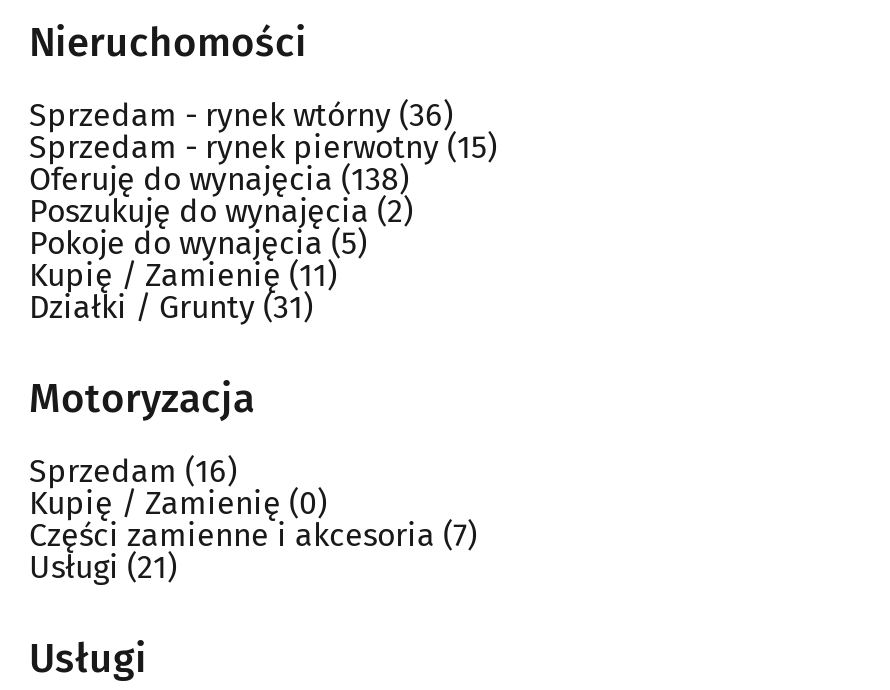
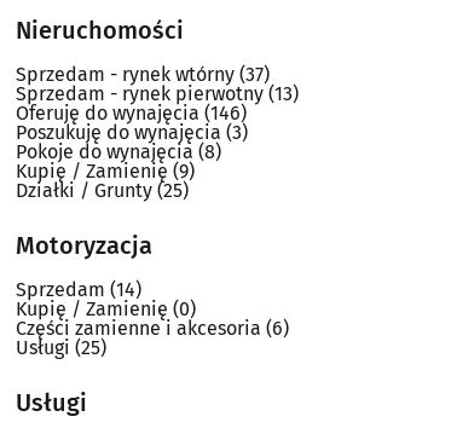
- Sprzedam - rynek wtórny (36)
+ Sprzedam - rynek wtórny (37)

- Sprzedam - rynek pierwotny(15)
+ Sprzedam - rynek pierwotny(13)

- Oferuję do wynajęcia(138)
+ Oferuję do wynajęcia(146)

- Poszukuję do wynajęcia(2)
+ Poszukuję do wynajęcia(3)

- Pokoje do wynajęcia (5)
+ Pokoje do wynajęcia (8)

- Kupię / Zamienię(11)
+ Kupię / Zamienię(9)

- Działki / Grunty(31)
+ Działki / Grunty(25)

- Sprzedam (16)
+ Sprzedam (14)

- Części zamienne i akcesoria (7)
+ Części zamienne i akcesoria (6)

- Usługi (21)
+ Usługi (25)
